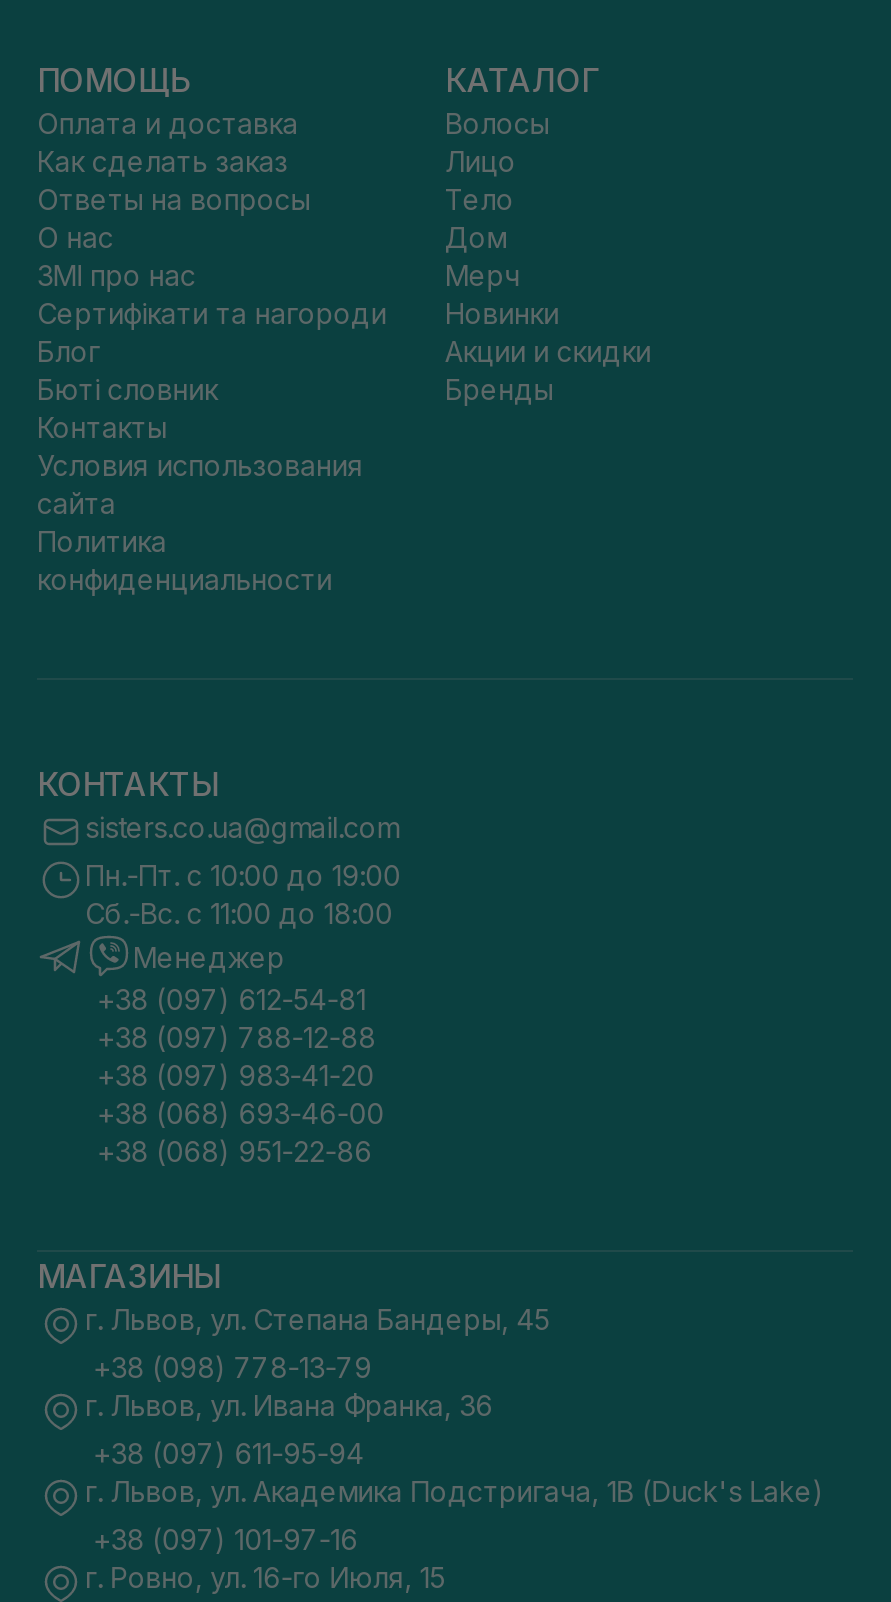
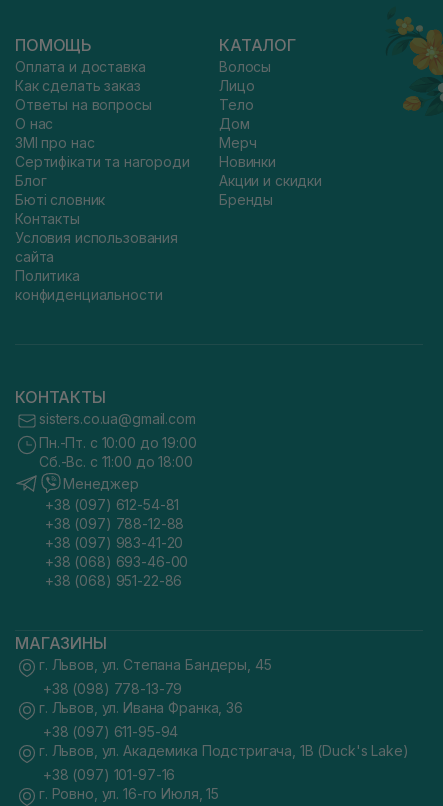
+ [image]
